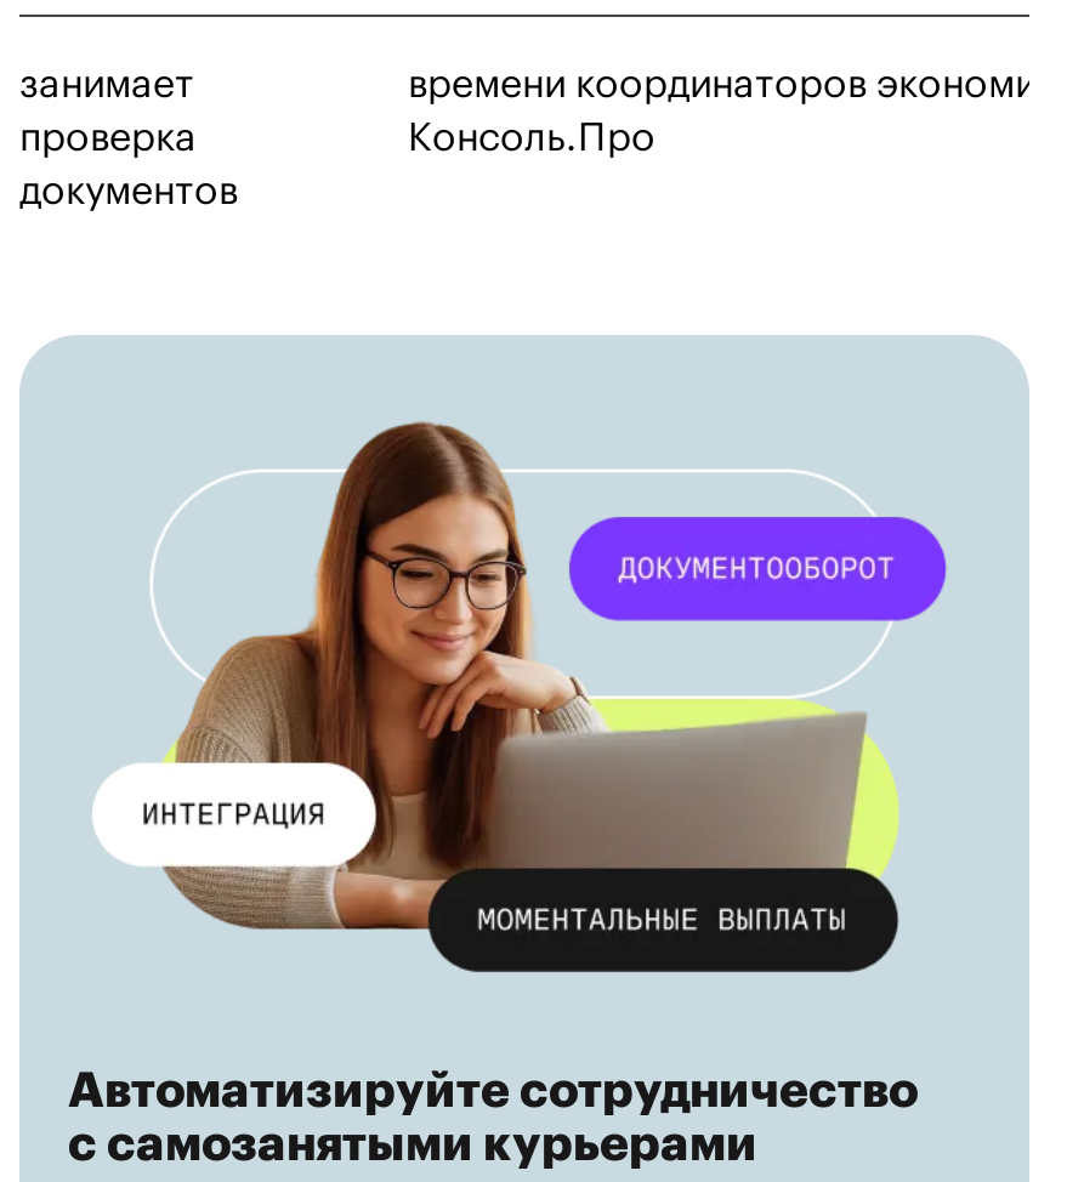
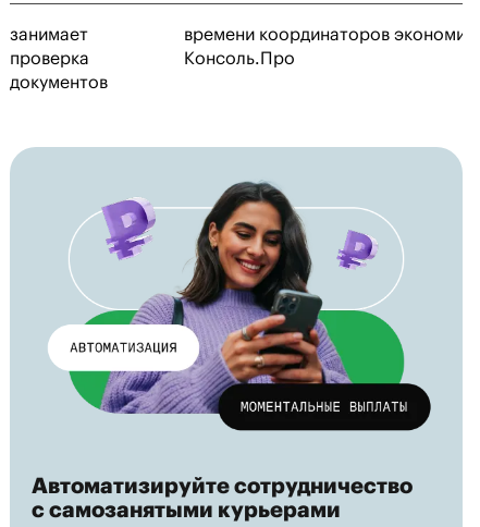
- [image]
+ [image]
